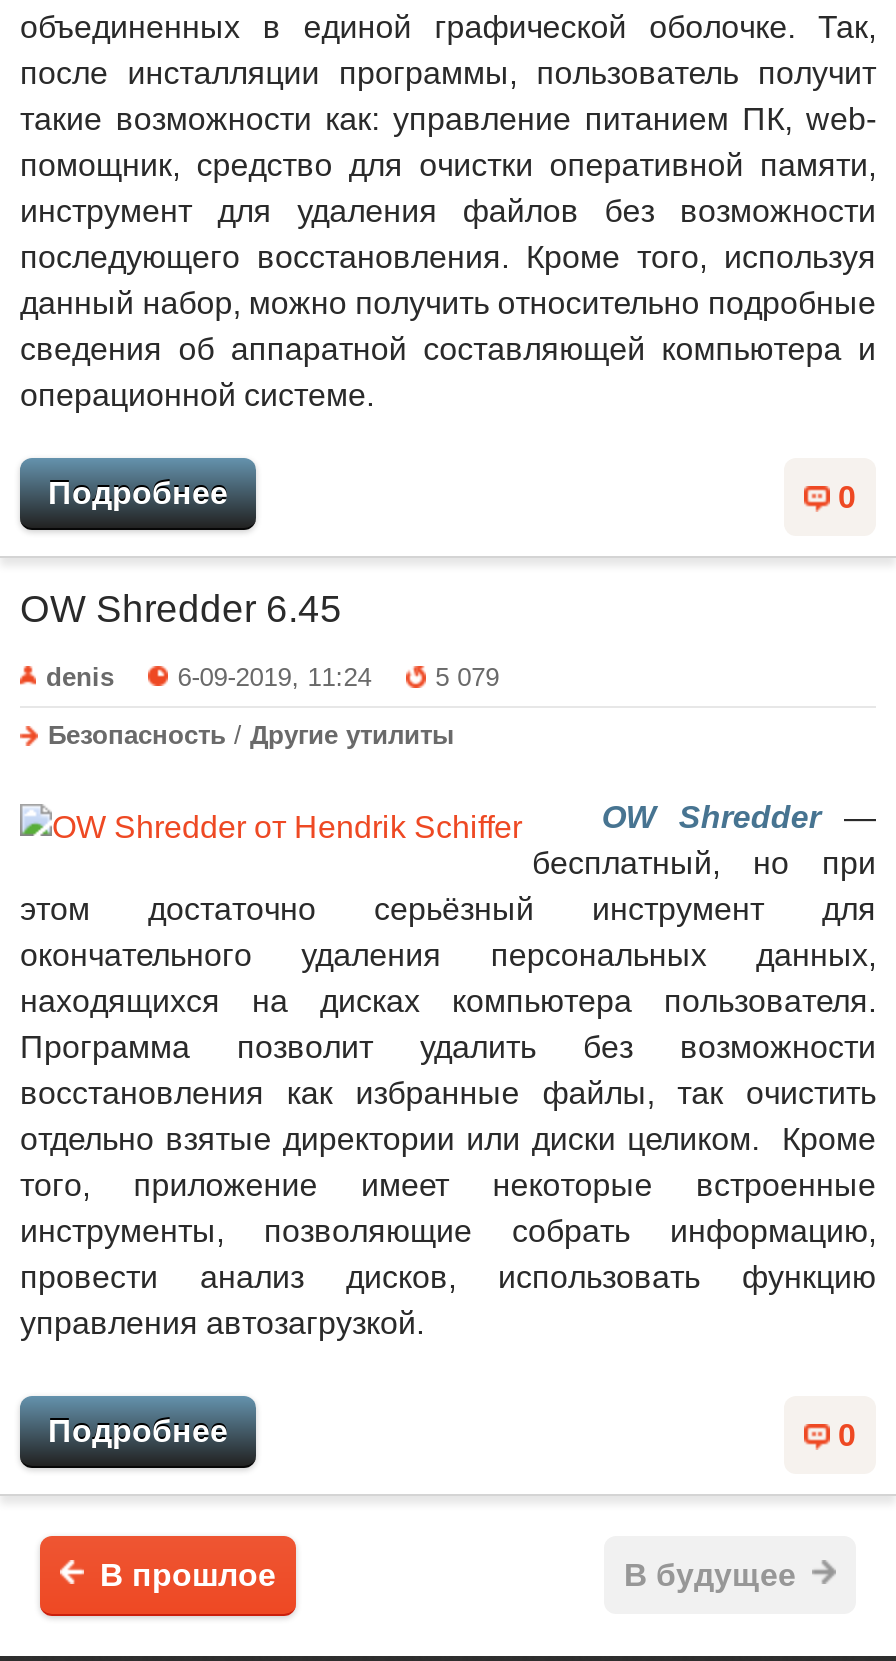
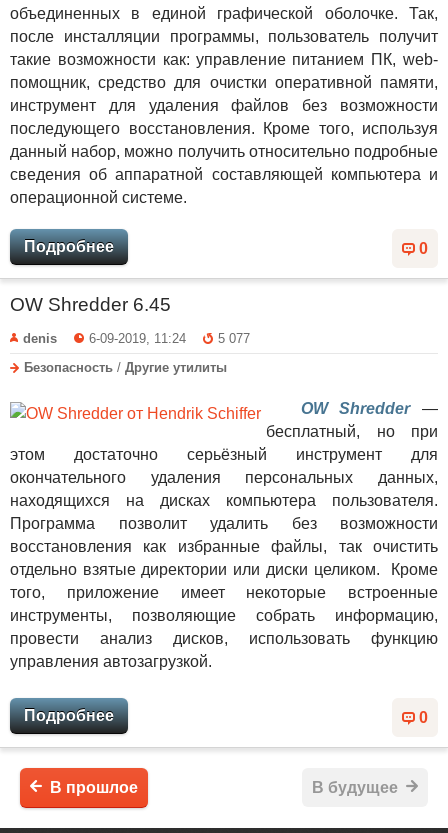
- 5 079
+ 5 077
